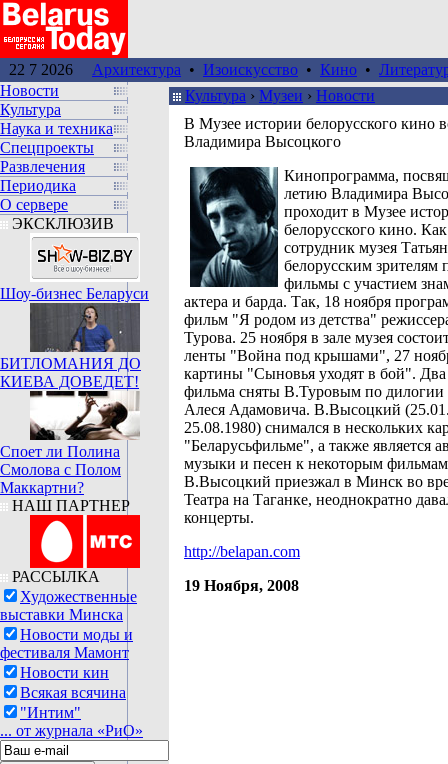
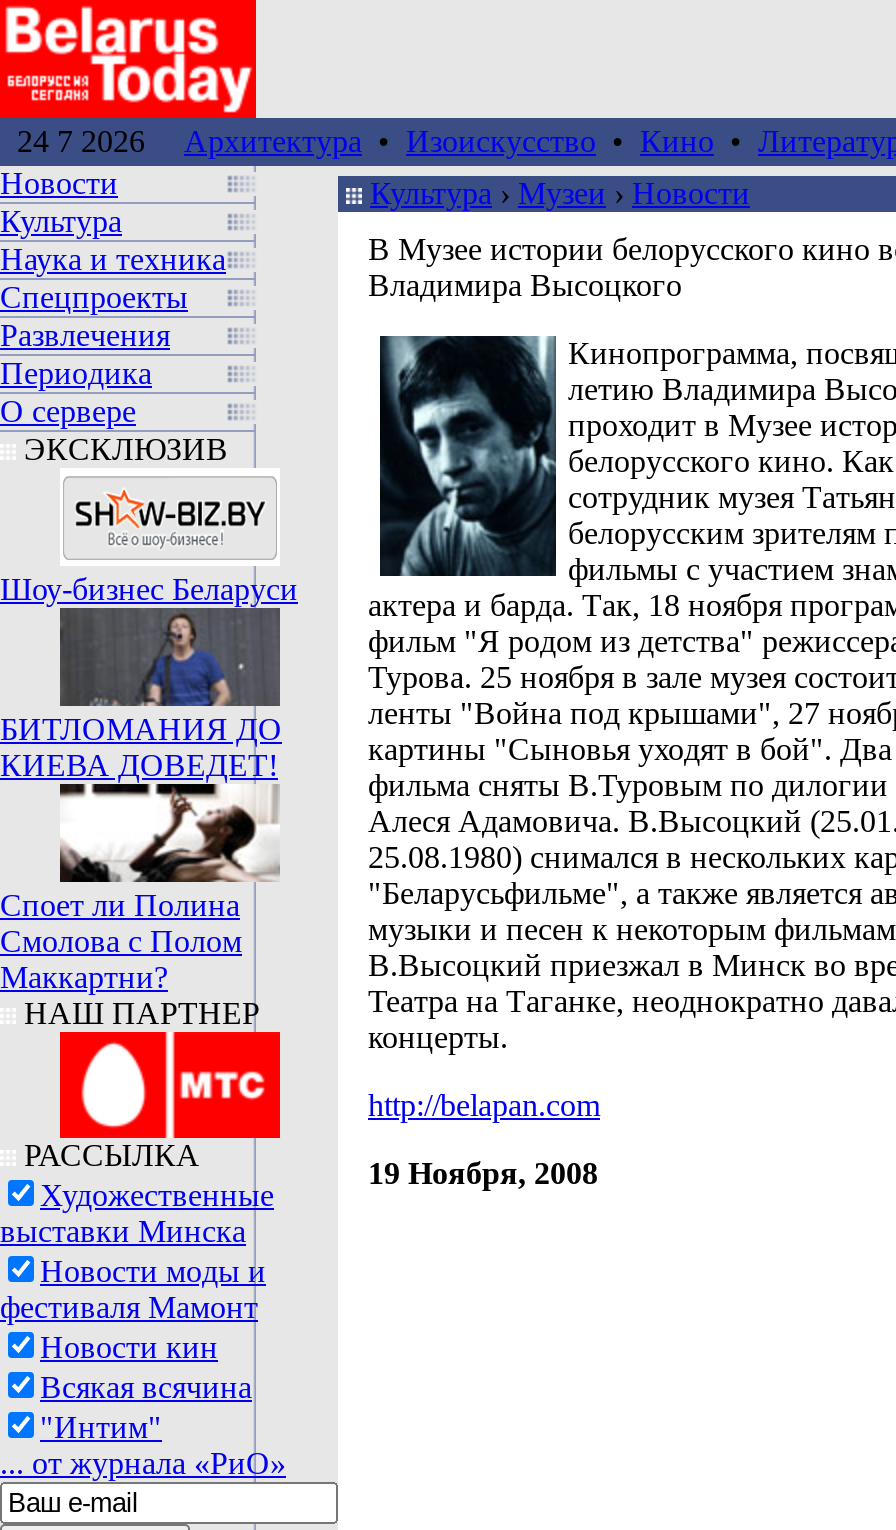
- 22 7 2026
+ 24 7 2026
